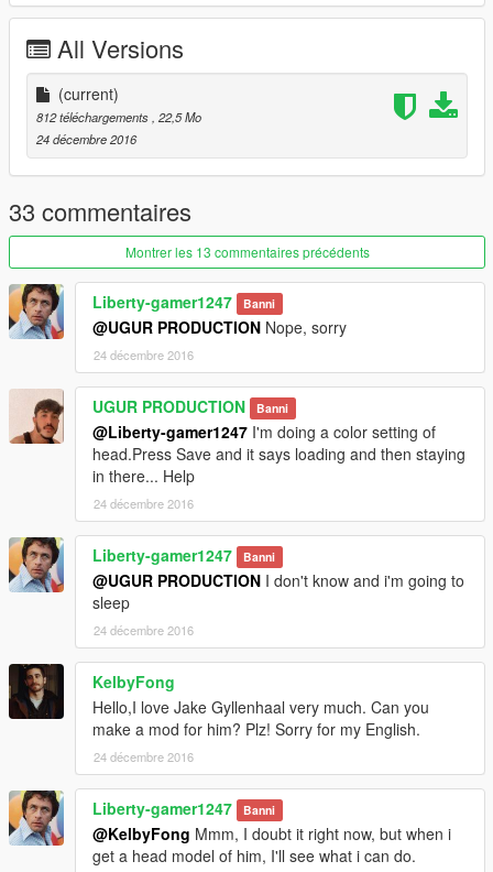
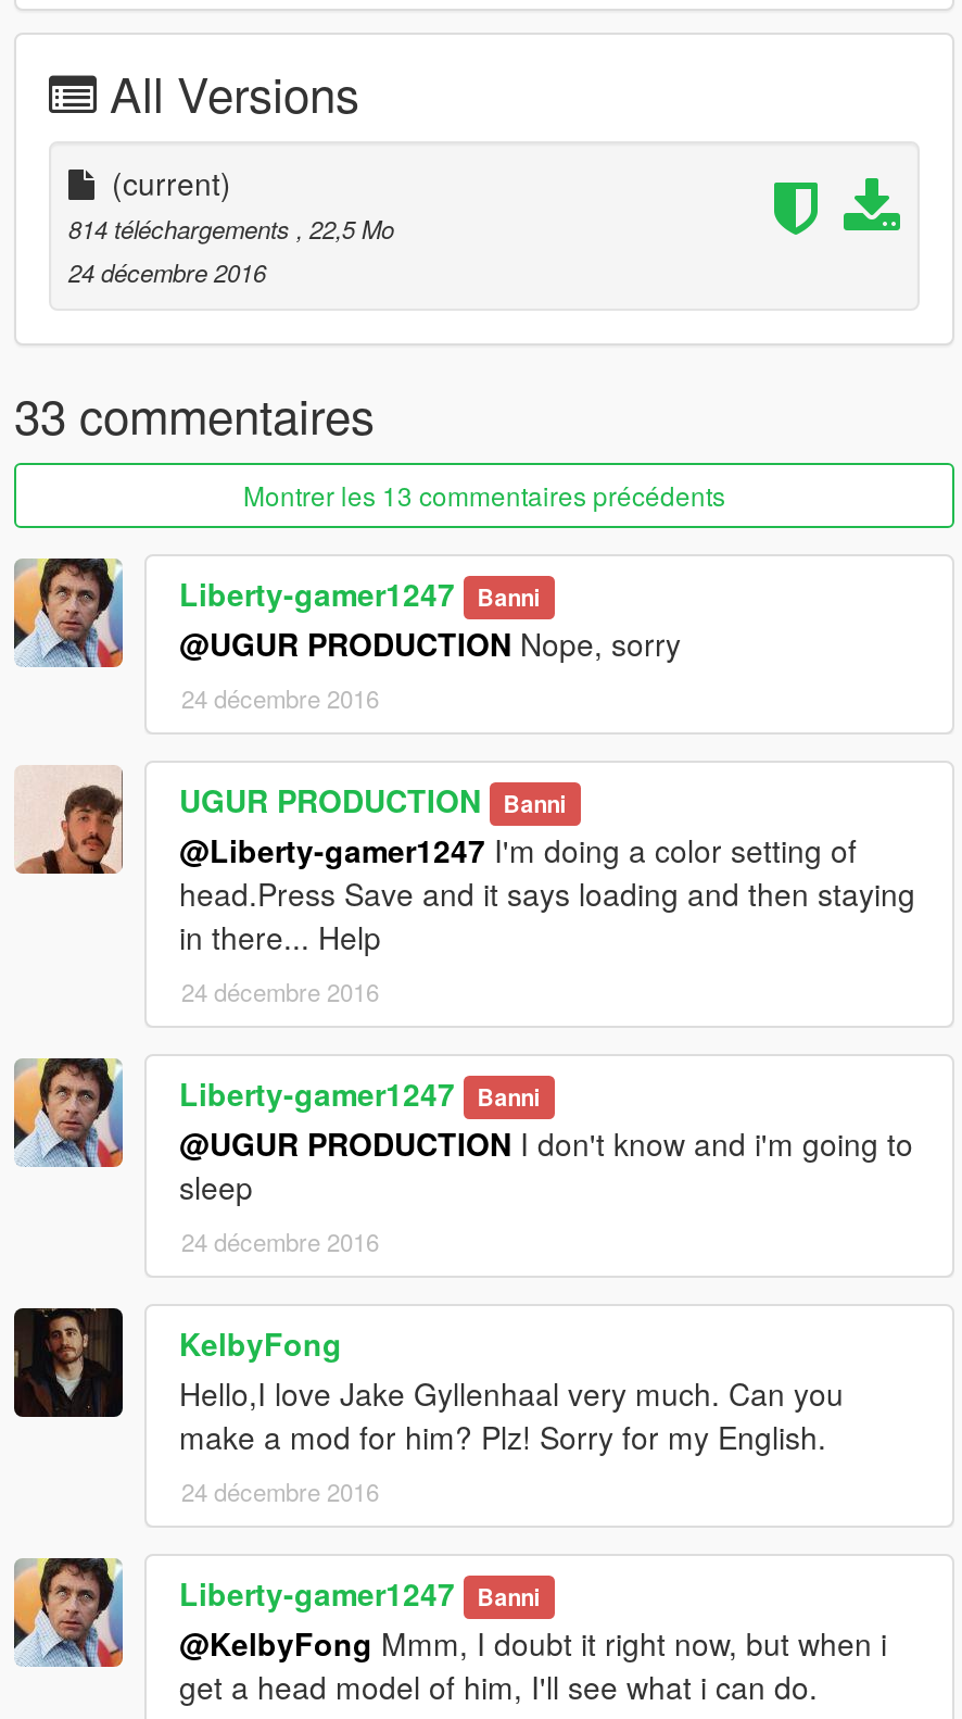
- 812 téléchargements, 22,5 Mo
+ 814 téléchargements, 22,5 Mo
